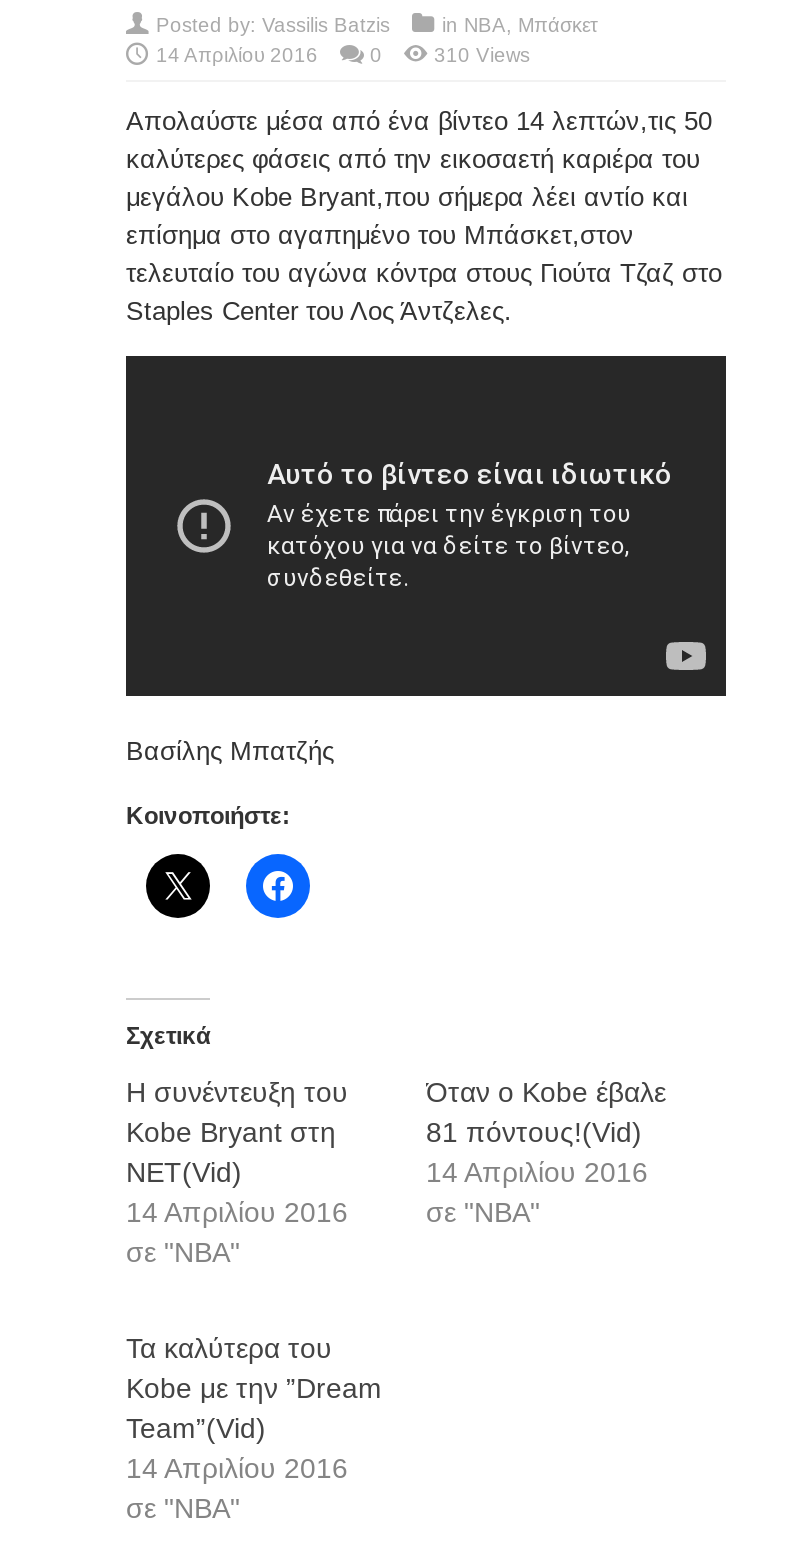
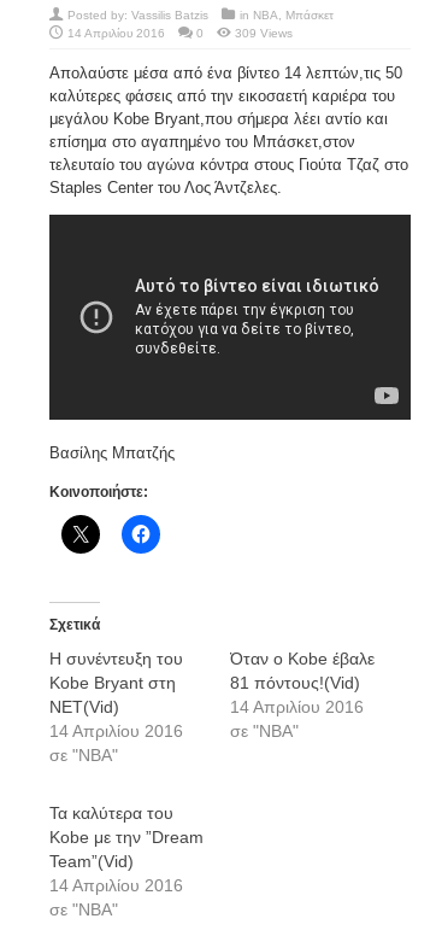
- 310 Views
+ 309 Views
